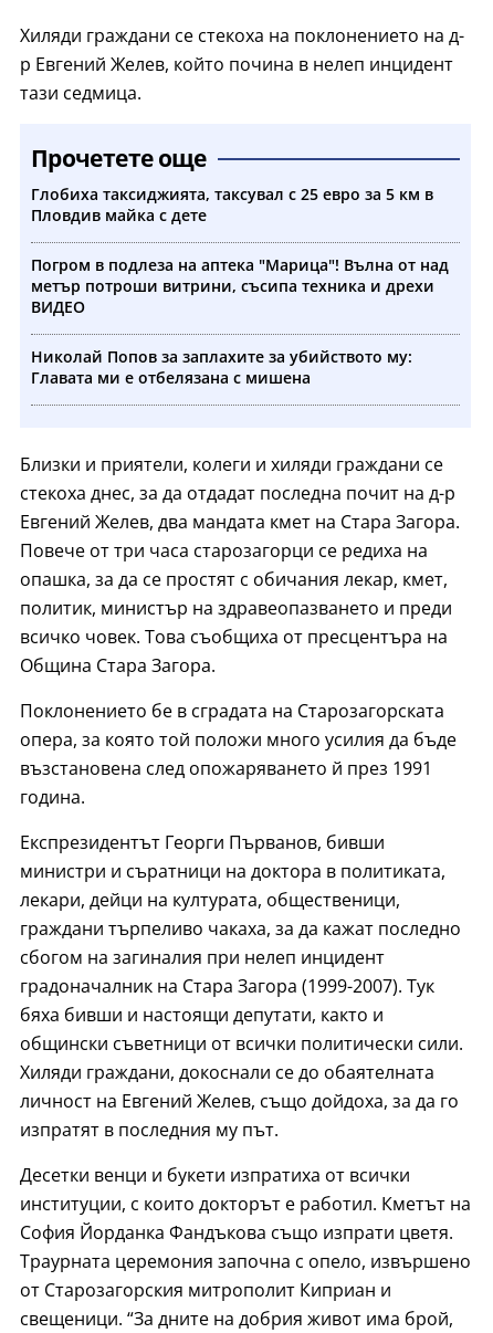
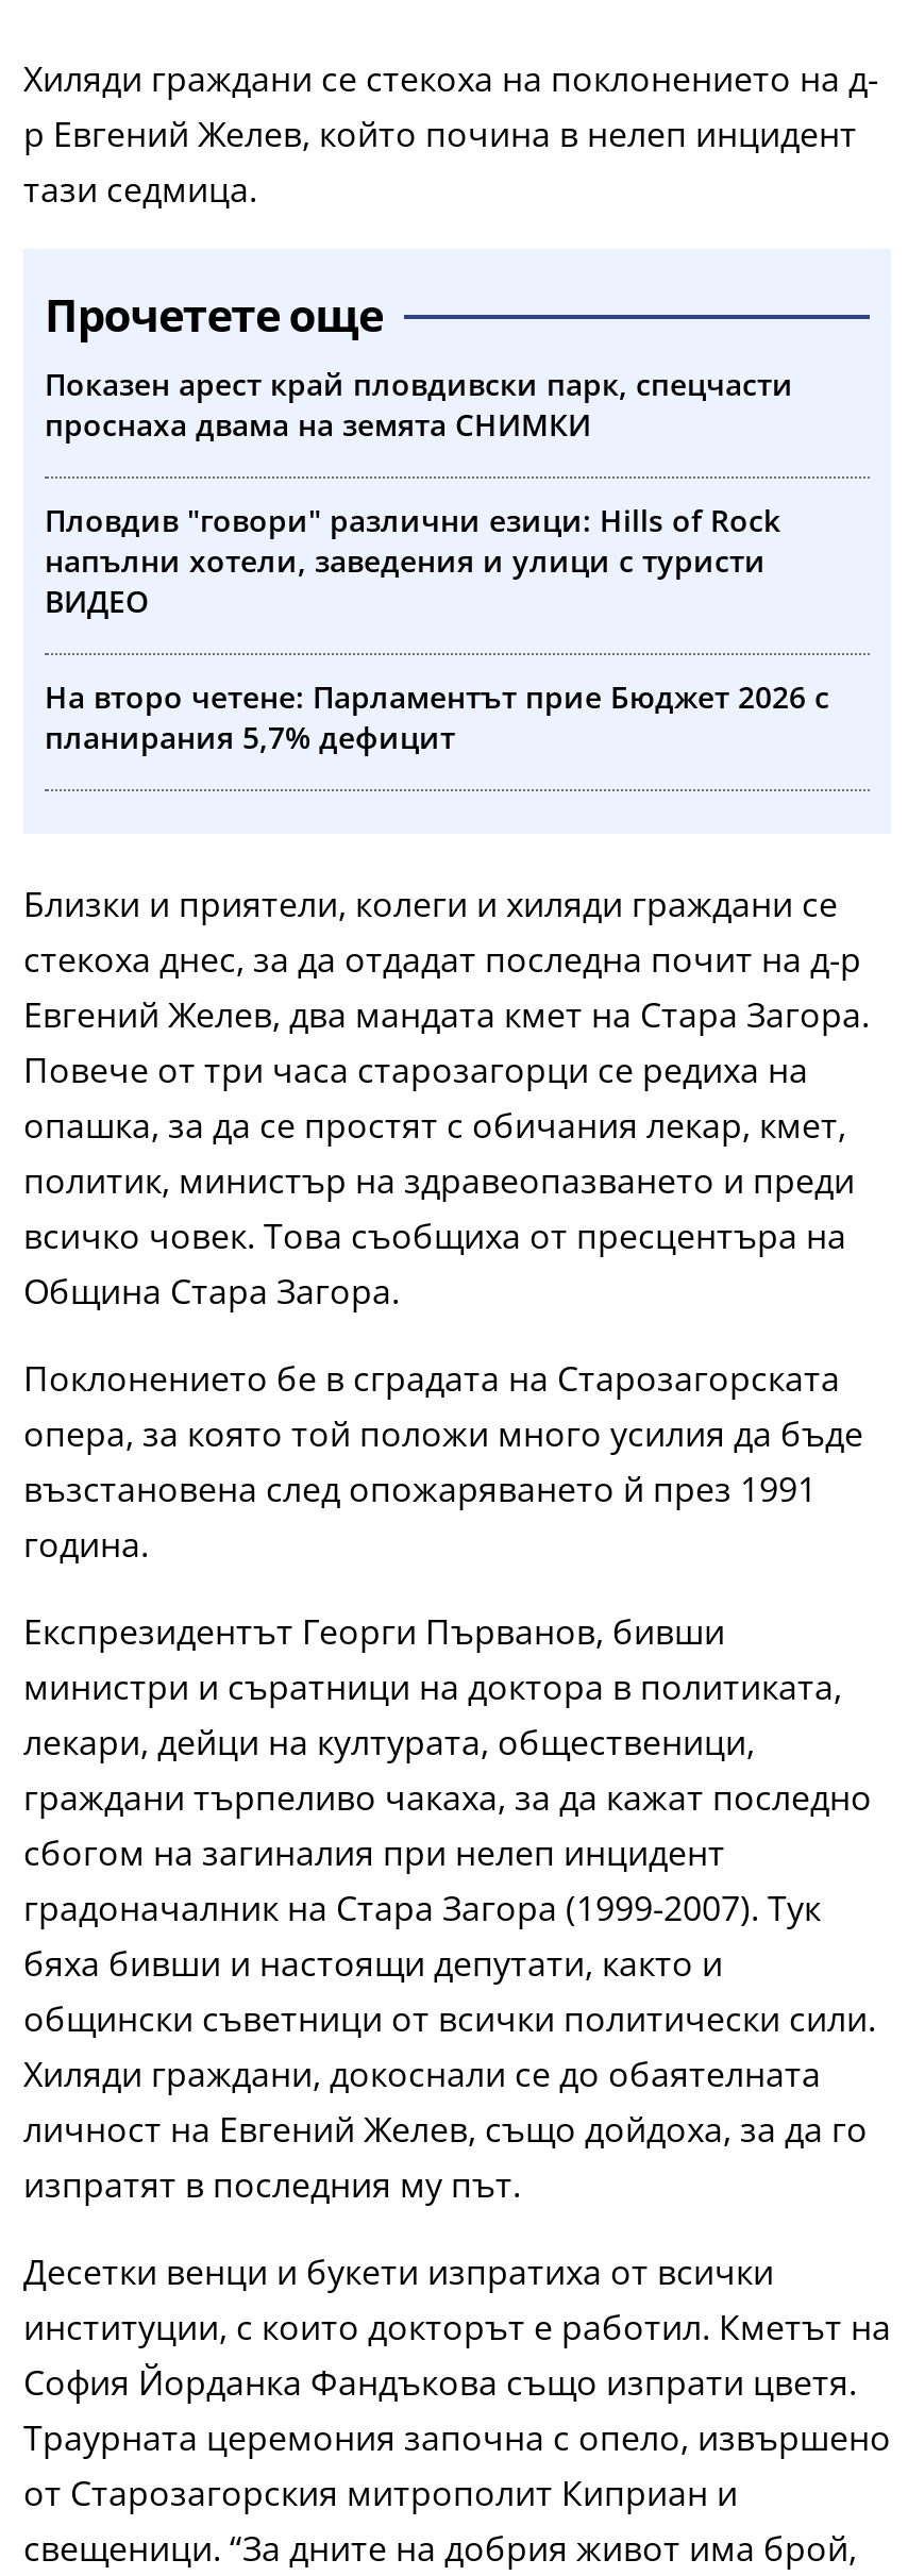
- Глобиха таксиджията, таксувал с 25 евро за 5 км в
- Пловдив майка с дете
+ Показен арест край пловдивски парк, спецчасти
+ проснаха двама на земята СНИМКИ

- Погром в подлеза на аптека "Марица"! Вълна от над
- метър потроши витрини, съсипа техника и дрехи
+ Пловдив "говори" различни езици: Hills of Rock
+ напълни хотели, заведения и улици с туристи

- Николай Попов за заплахите за убийството му:
- Главата ми е отбелязана с мишена
+ На второ четене: Парламентът прие Бюджет 2026 с
+ планирания 5,7% дефицит
